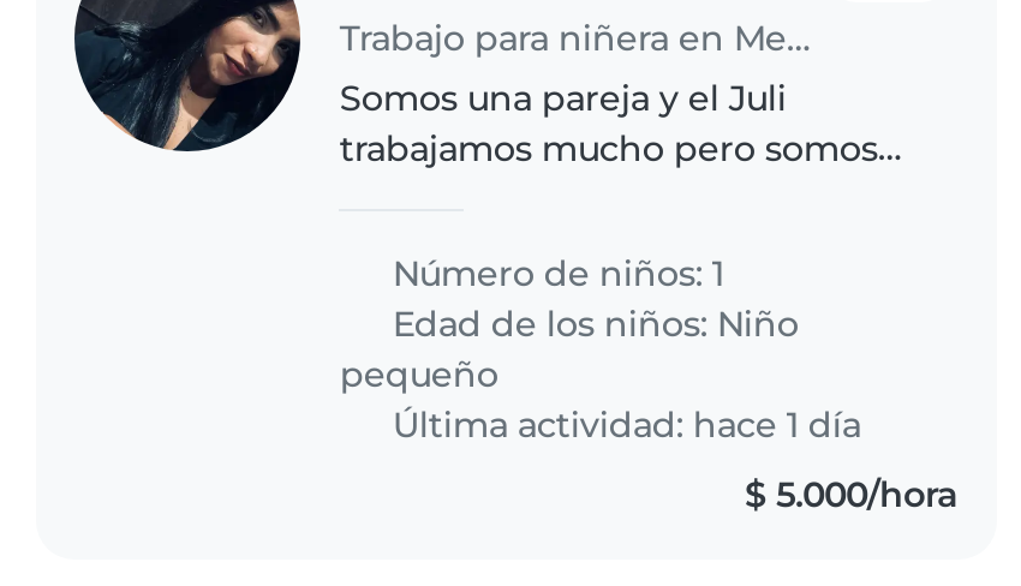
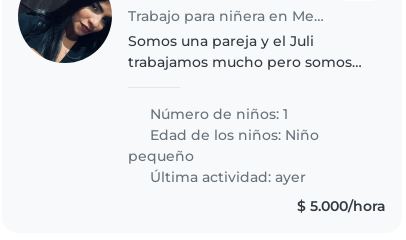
- Última actividad: hace 1 día
+ Última actividad: ayer
